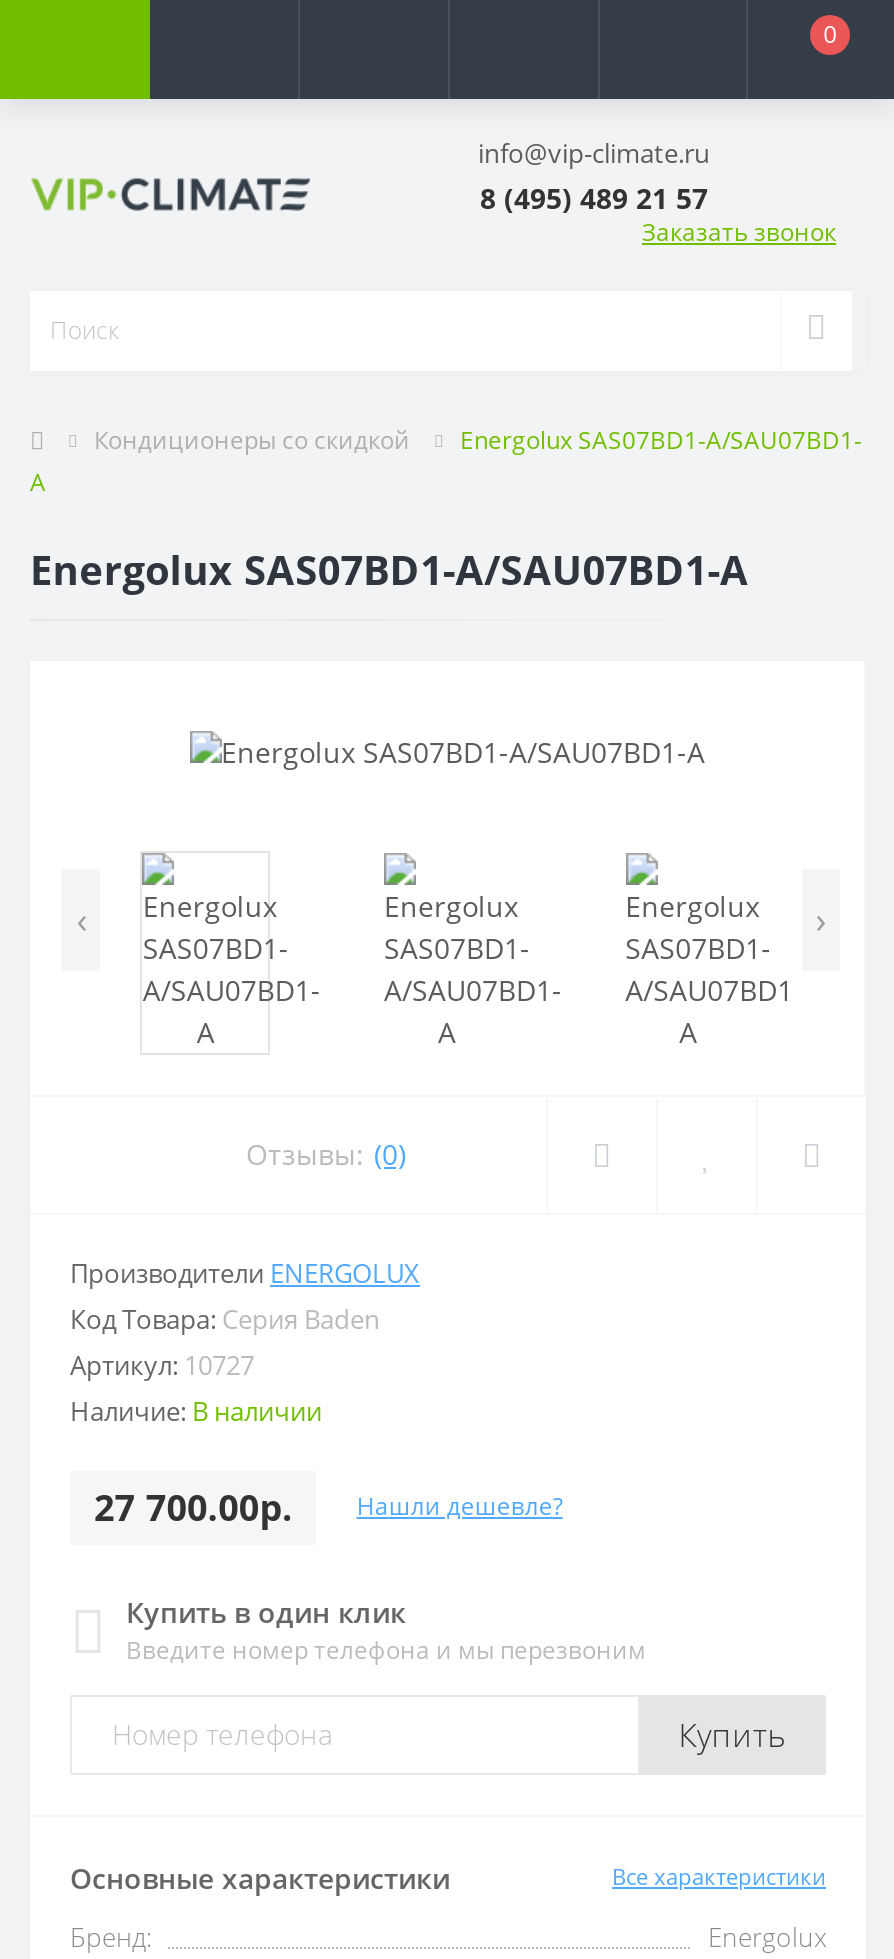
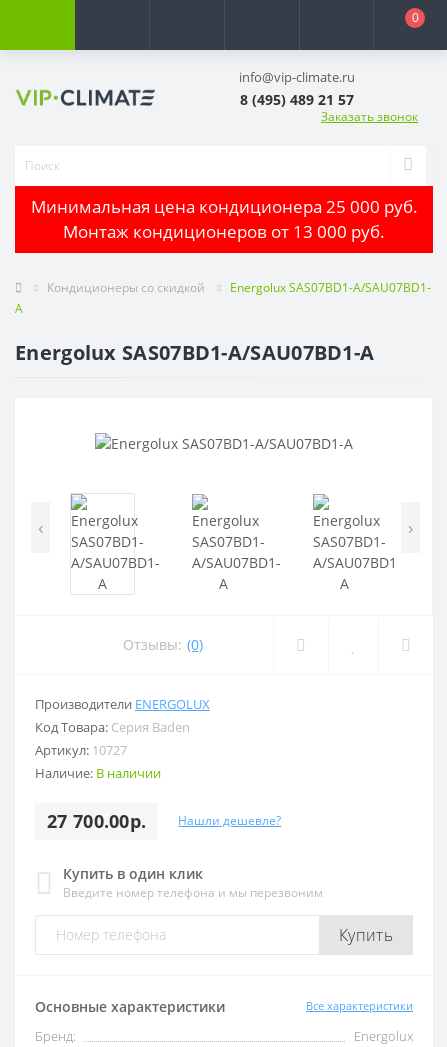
+ Минимальная цена кондиционера 25 000 руб.
+ Монтаж кондиционеров от 13 000 руб.
